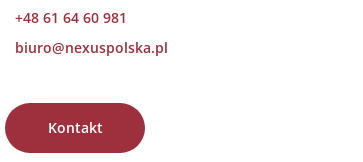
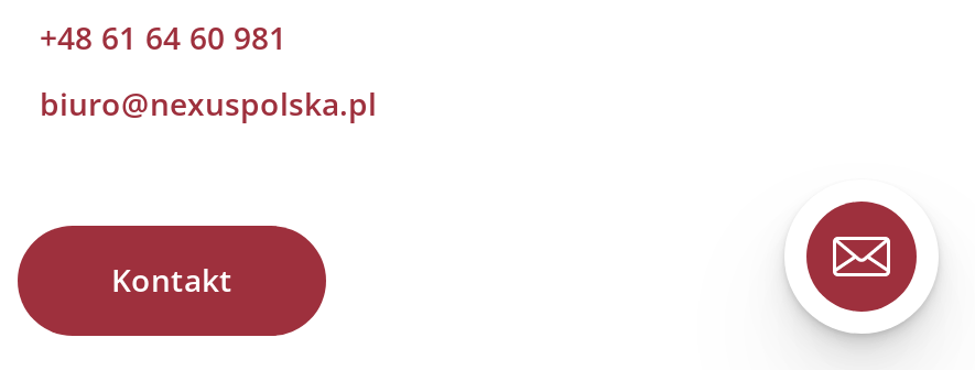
+ [image]
